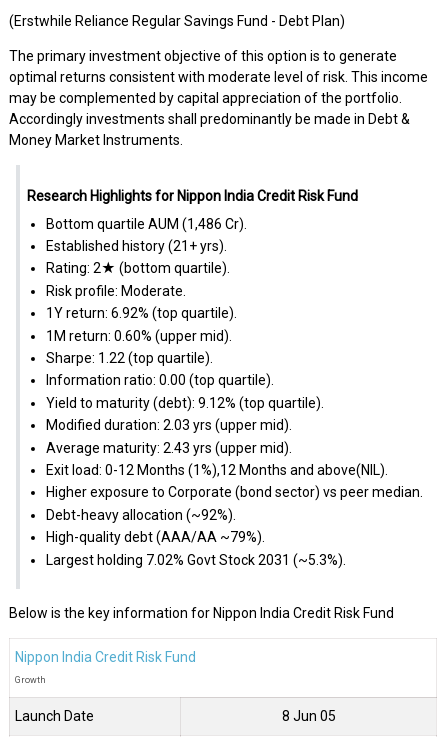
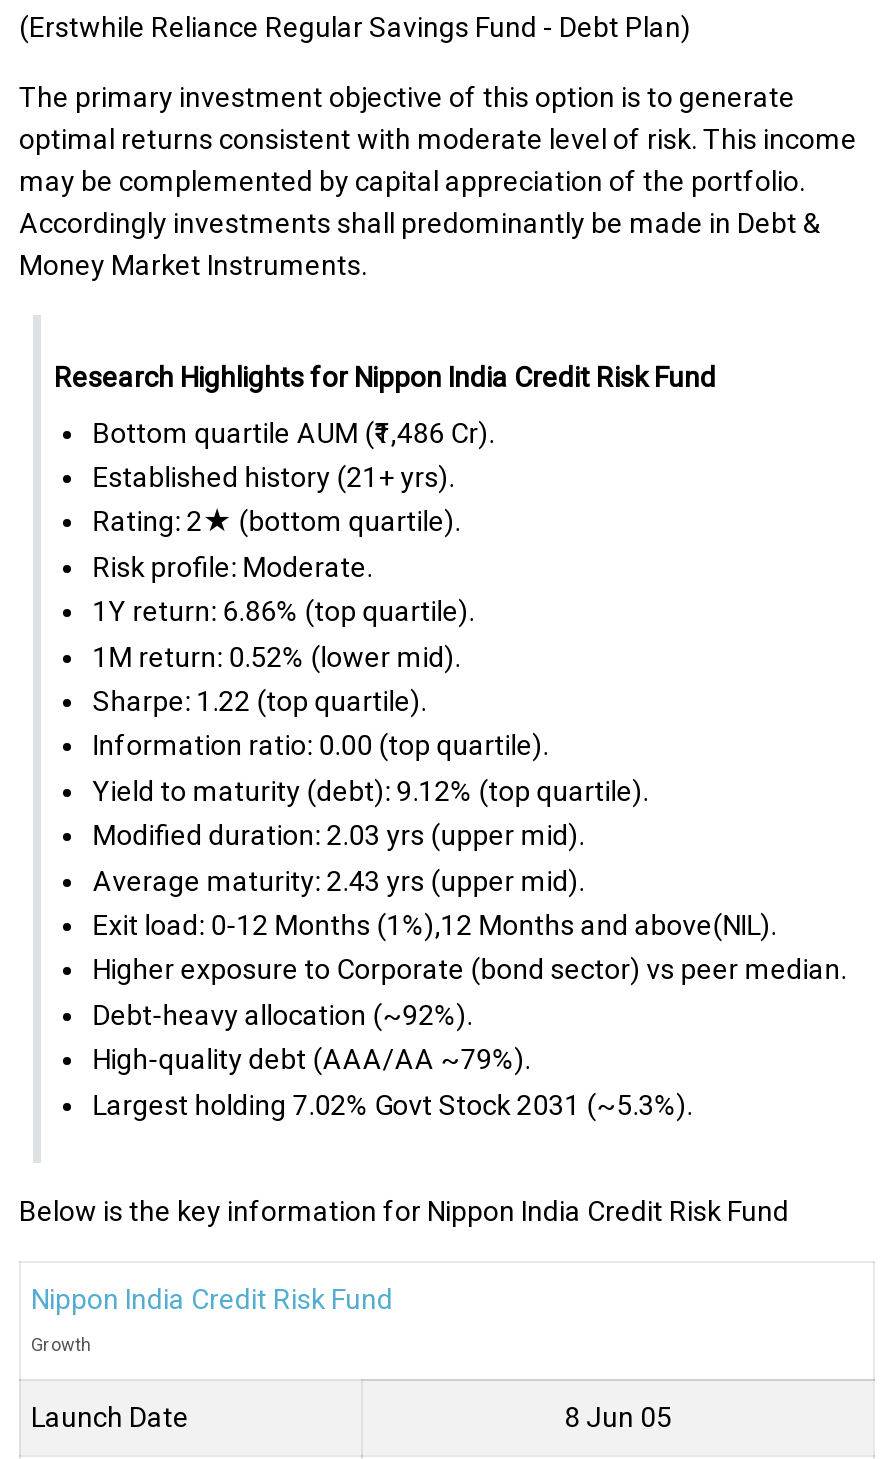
- 1Y return: 6.92% (top quartile).
+ 1Y return: 6.86% (top quartile).

- 1M return: 0.60% (upper mid).
+ 1M return: 0.52% (lower mid).
